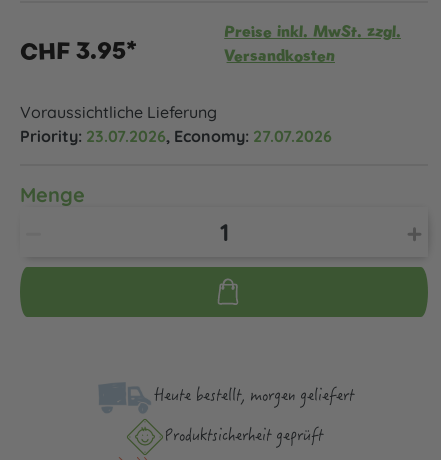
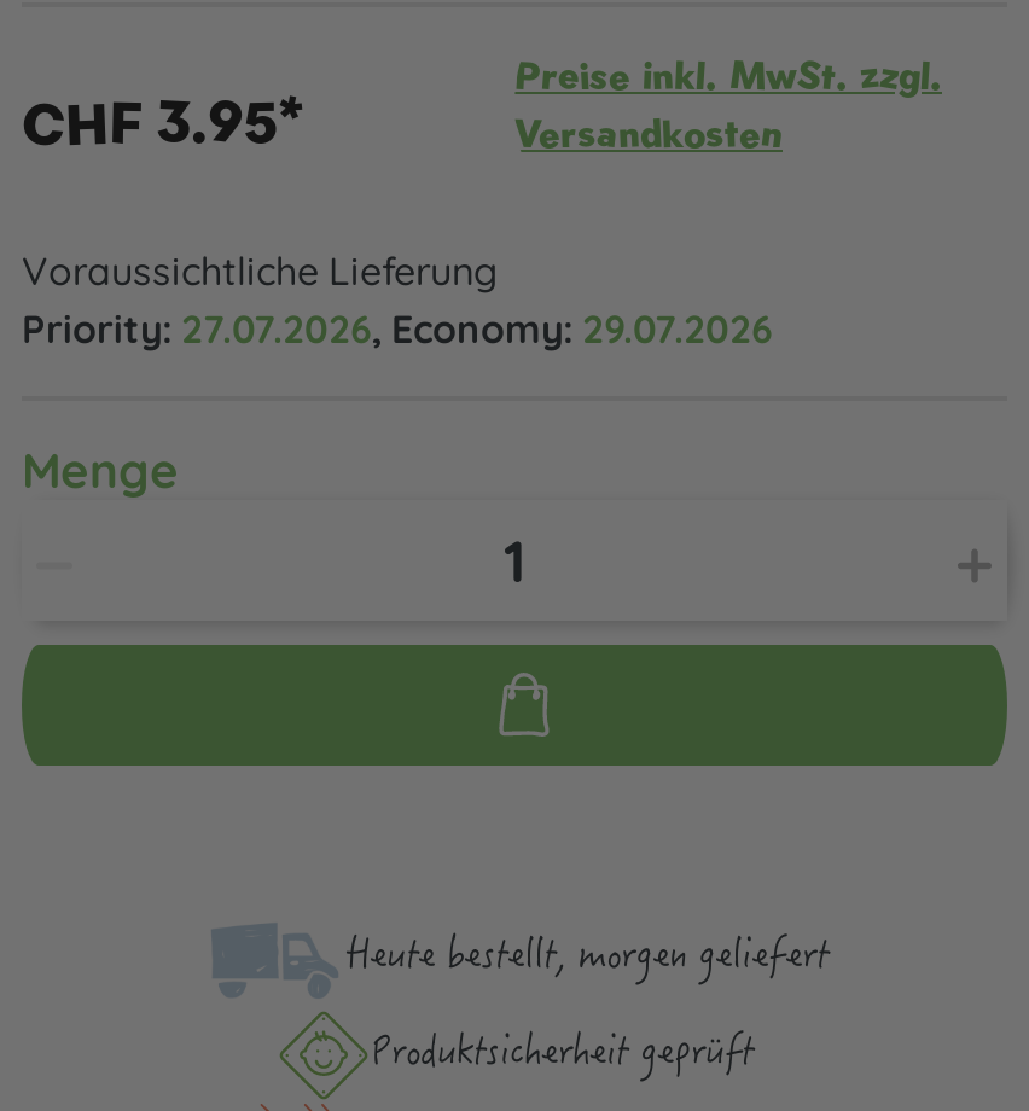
- Priority: 23.07.2026, Economy: 27.07.2026
+ Priority: 27.07.2026, Economy: 29.07.2026
